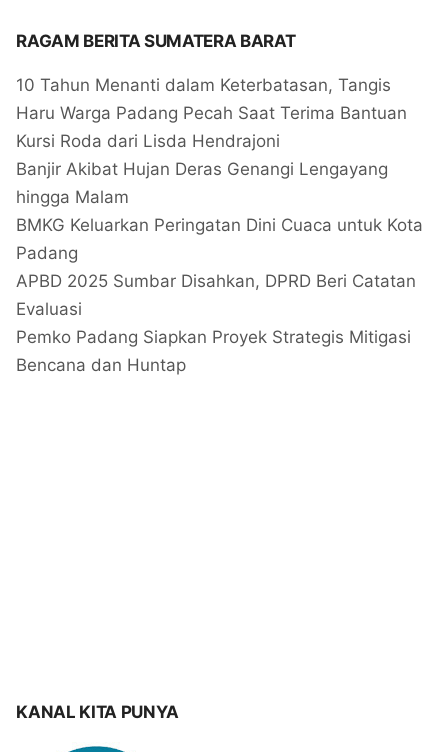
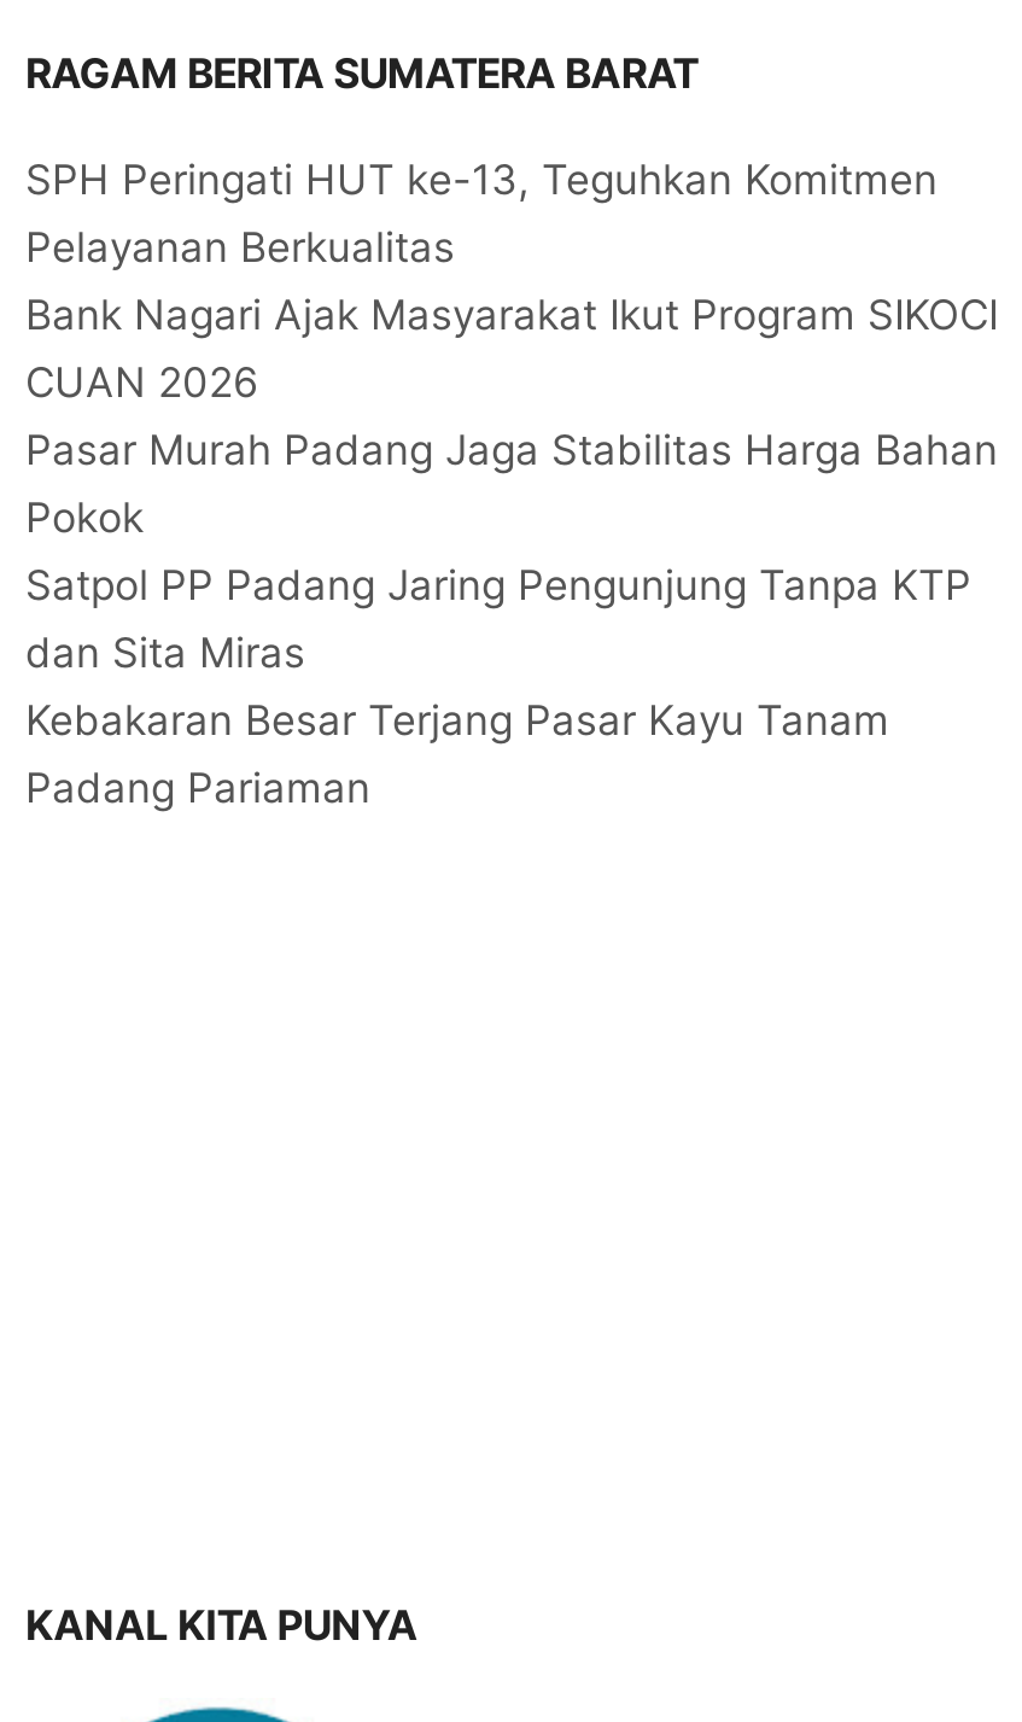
- 10 Tahun Menanti dalam Keterbatasan, Tangis
- Haru Warga Padang Pecah Saat Terima Bantuan
- Kursi Roda dari Lisda Hendrajoni
- Banjir Akibat Hujan Deras Genangi Lengayang
- hingga Malam
- BMKG Keluarkan Peringatan Dini Cuaca untuk Kota
- Padang
- APBD 2025 Sumbar Disahkan, DPRD Beri Catatan
- Evaluasi
- Pemko Padang Siapkan Proyek Strategis Mitigasi
- Bencana dan Huntap
+ SPH Peringati HUT ke-13, Teguhkan Komitmen
+ Pelayanan Berkualitas
+ Bank Nagari Ajak Masyarakat Ikut Program SIKOCI
+ CUAN 2026
+ Pasar Murah Padang Jaga Stabilitas Harga Bahan
+ Pokok
+ Satpol PP Padang Jaring Pengunjung Tanpa KTP
+ dan Sita Miras
+ Kebakaran Besar Terjang Pasar Kayu Tanam
+ Padang Pariaman
